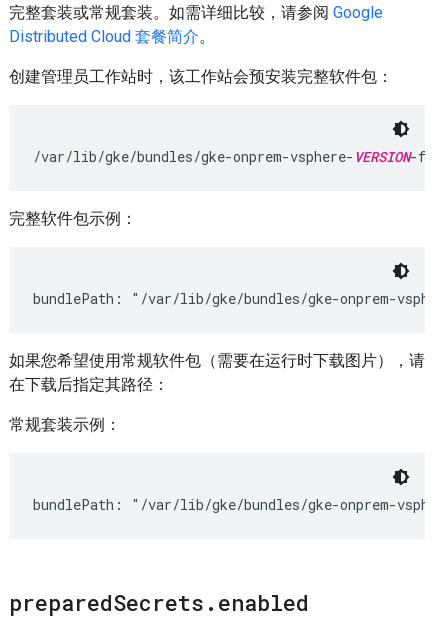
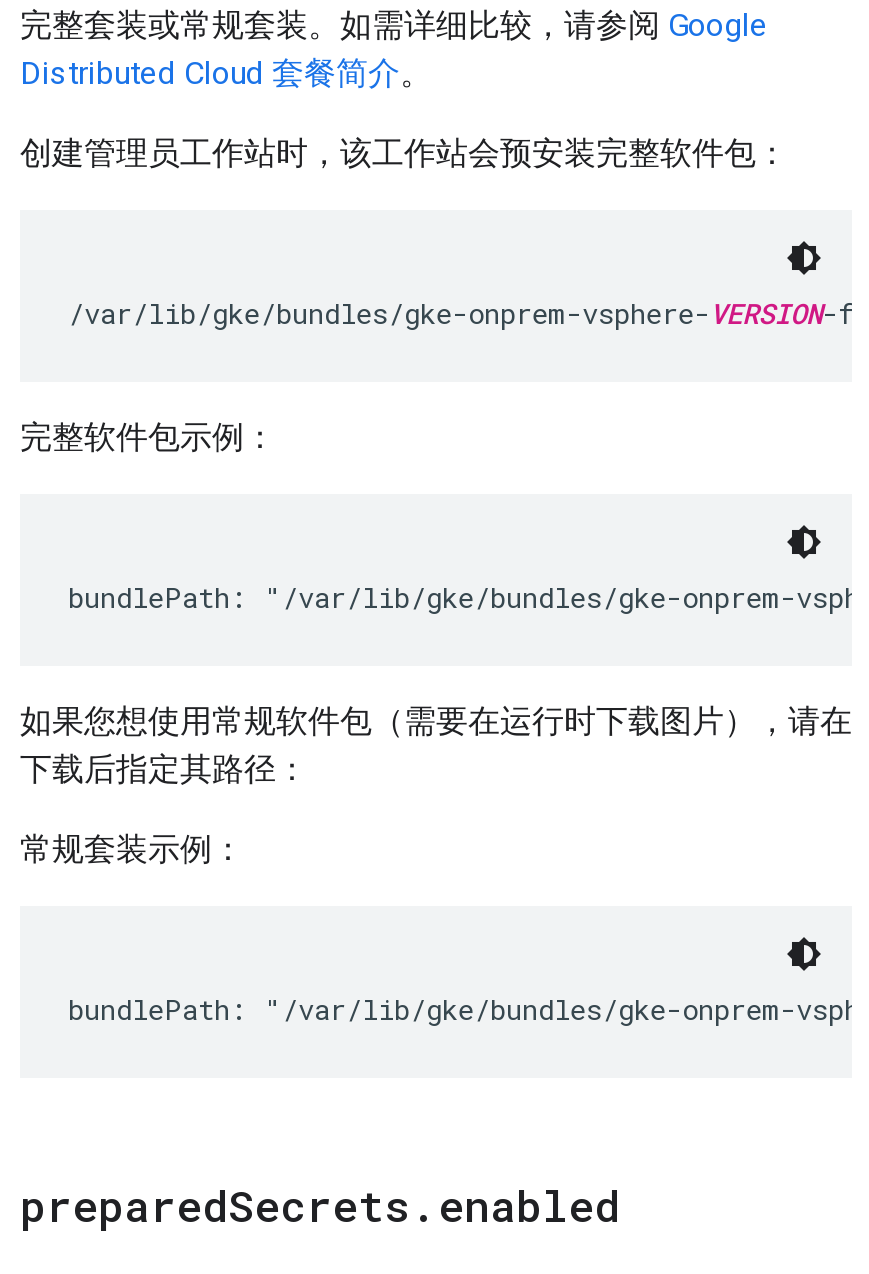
- 如果您希望使用常规软件包（需要在运行时下载图片），请
- 在下载后指定其路径：
+ 如果您想使用常规软件包（需要在运行时下载图片），请在
+ 下载后指定其路径：
